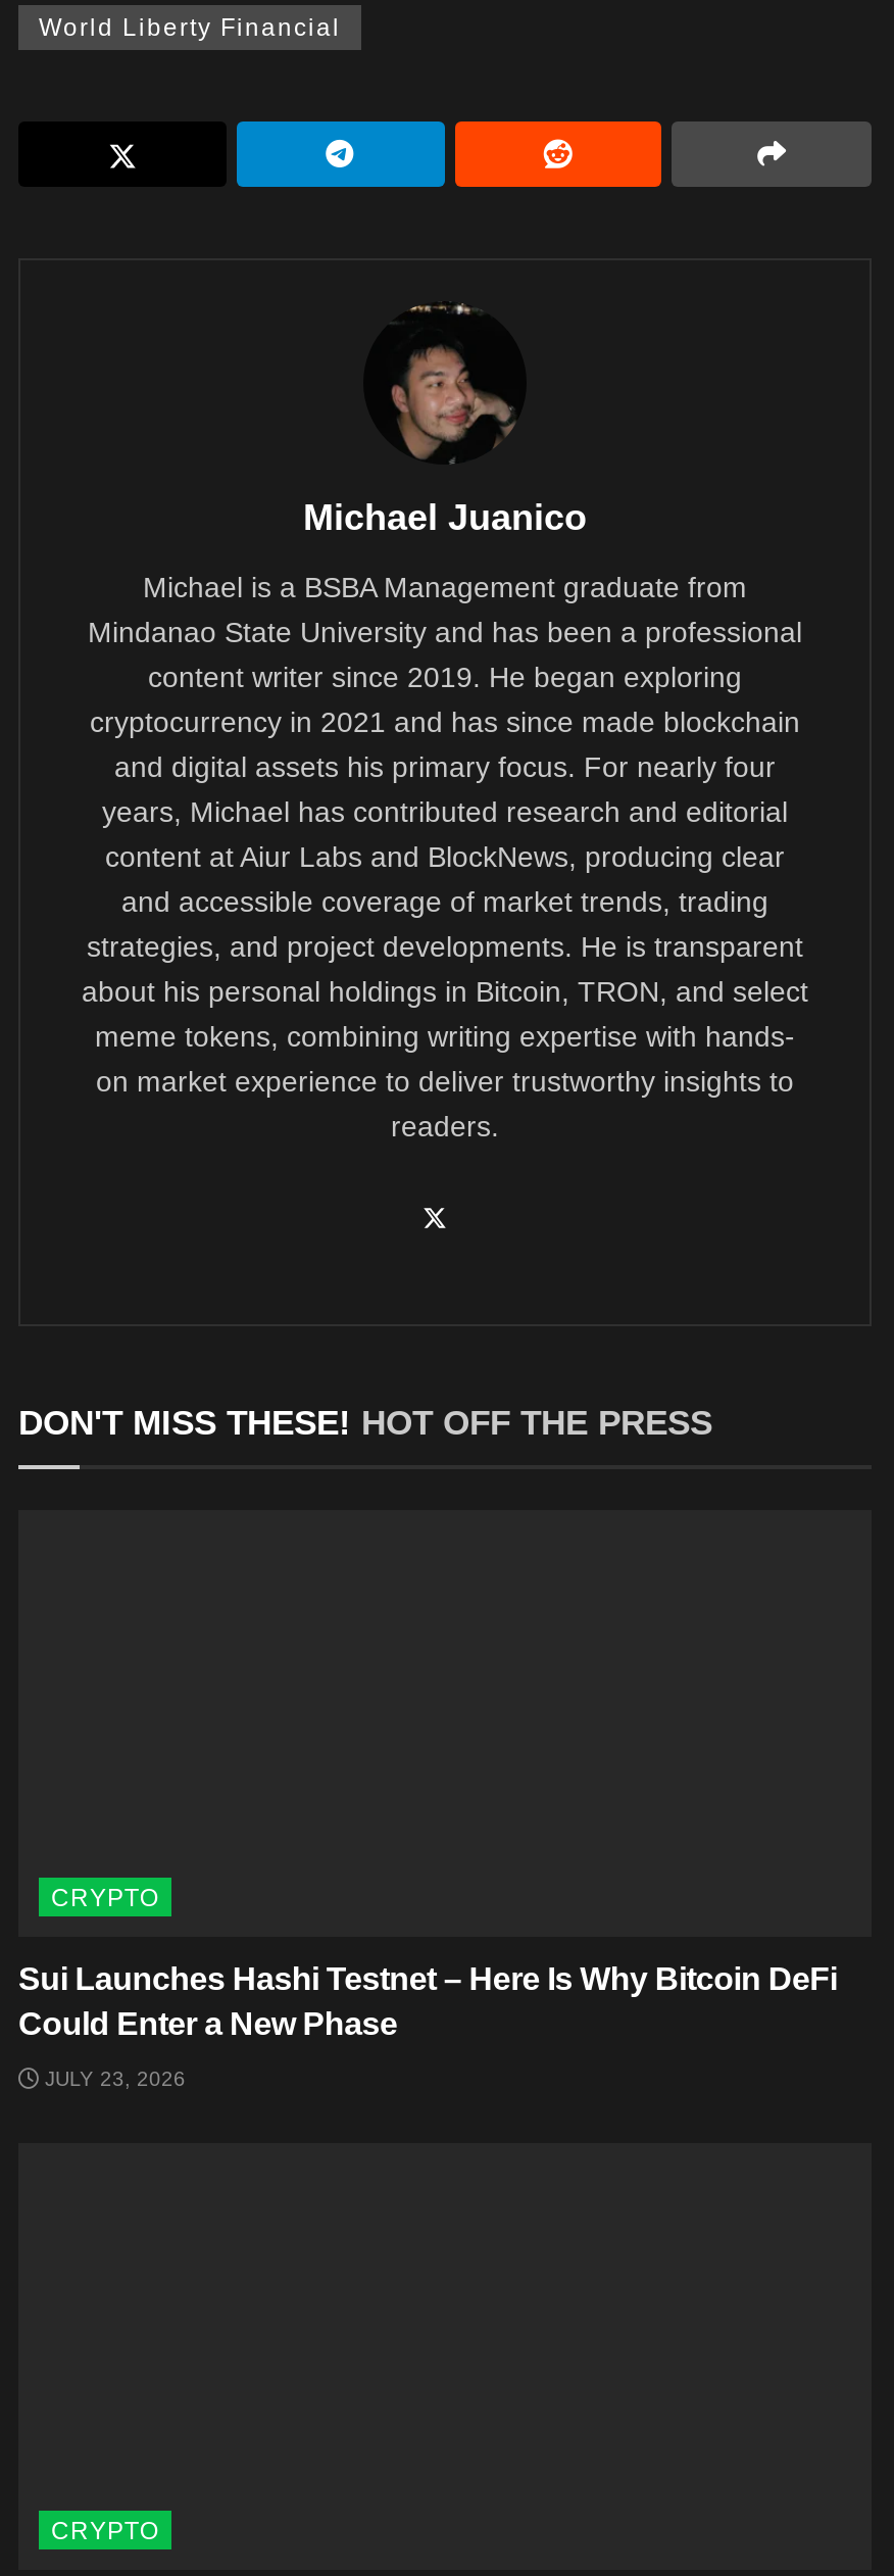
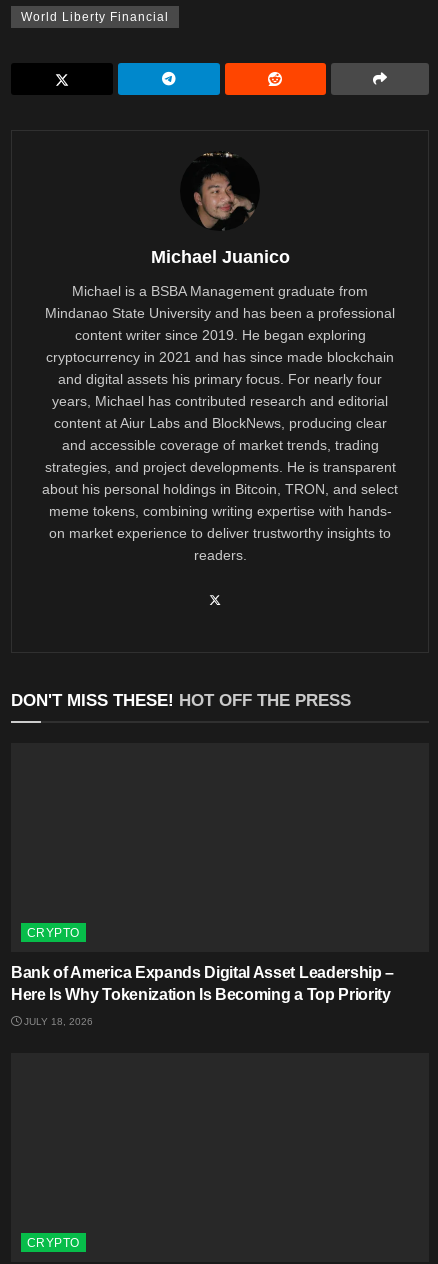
- Sui Launches Hashi Testnet – Here Is Why Bitcoin DeFi
- Could Enter a New Phase
+ Bank of America Expands Digital Asset Leadership –
+ Here Is Why Tokenization Is Becoming a Top Priority

- JULY 23, 2026
+ JULY 18, 2026
